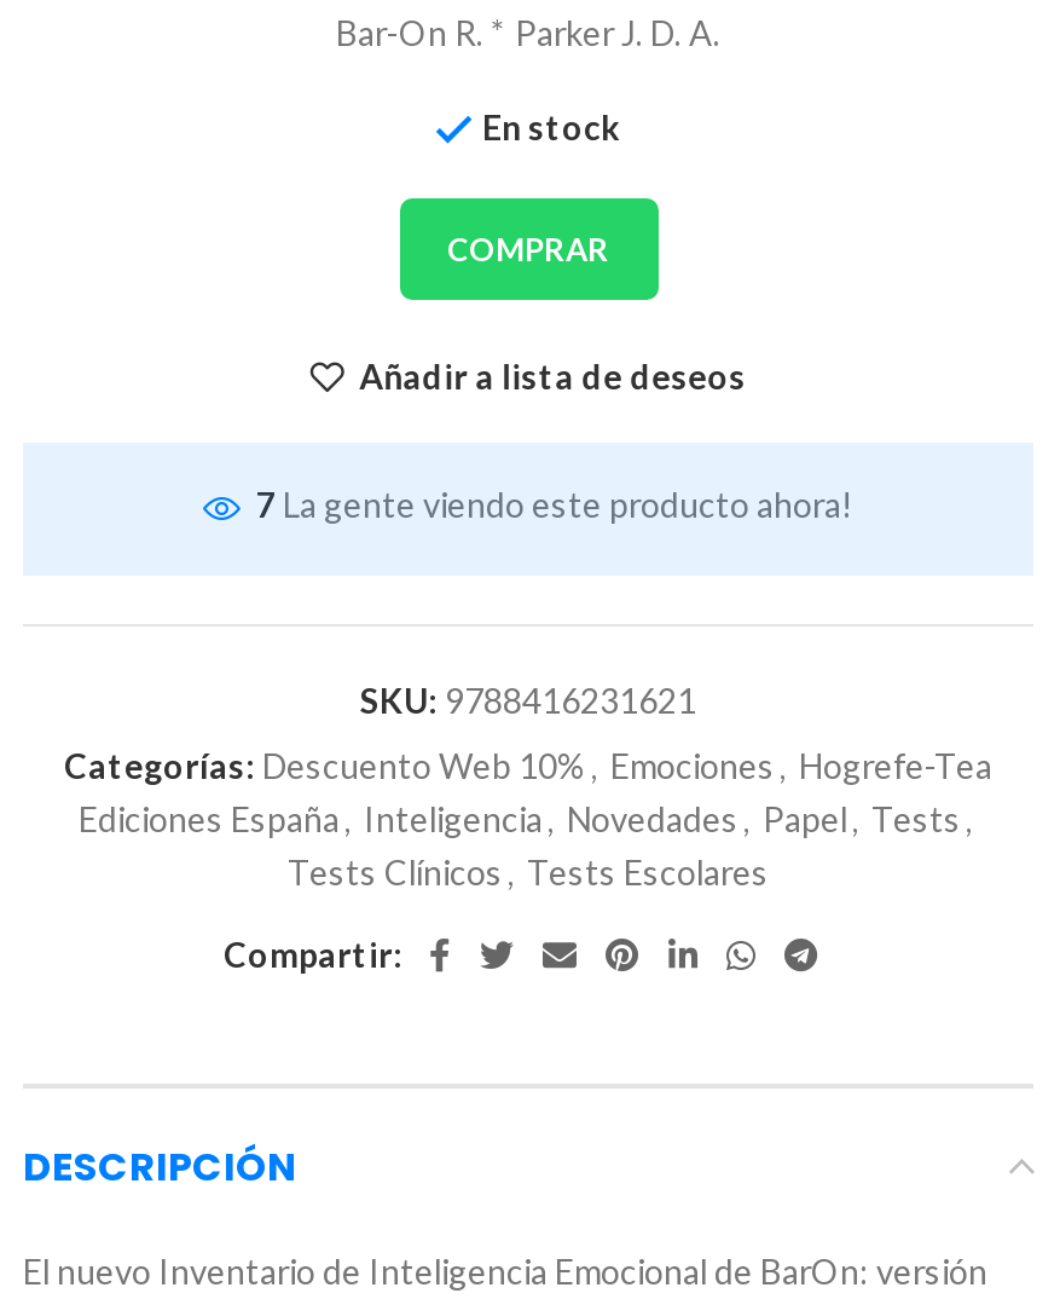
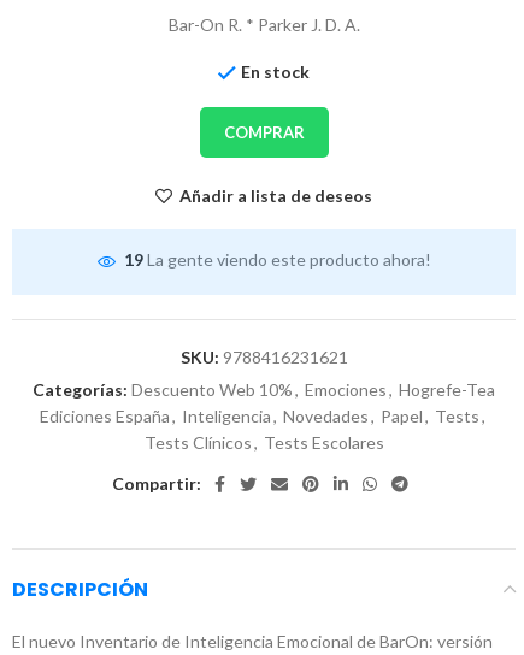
- 7 La gente viendo este producto ahora!
+ 19 La gente viendo este producto ahora!
